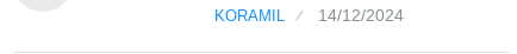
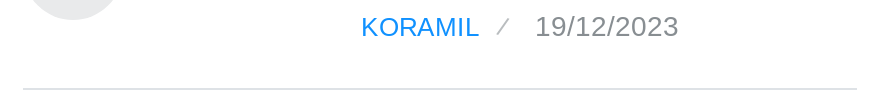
- KORAMIL 14/12/2024
+ KORAMIL 19/12/2023
